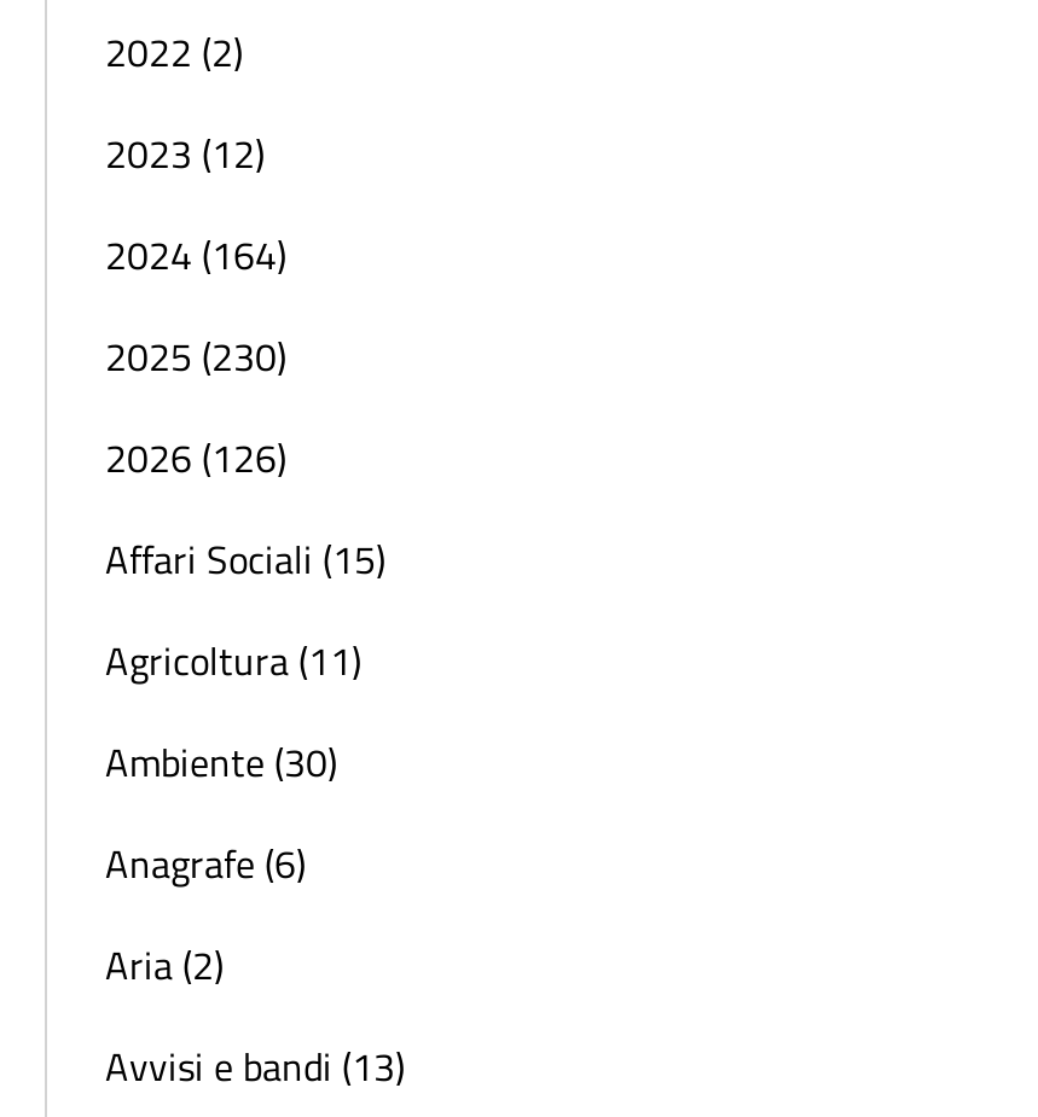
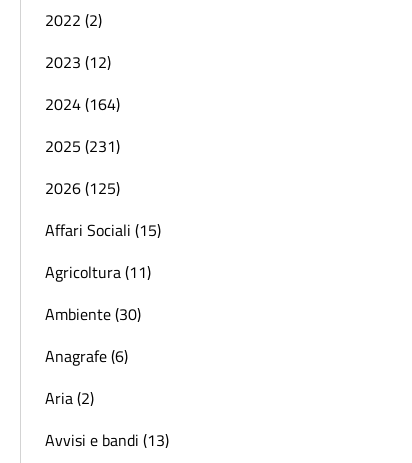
- 2025 (230)
+ 2025 (231)

- 2026 (126)
+ 2026 (125)
